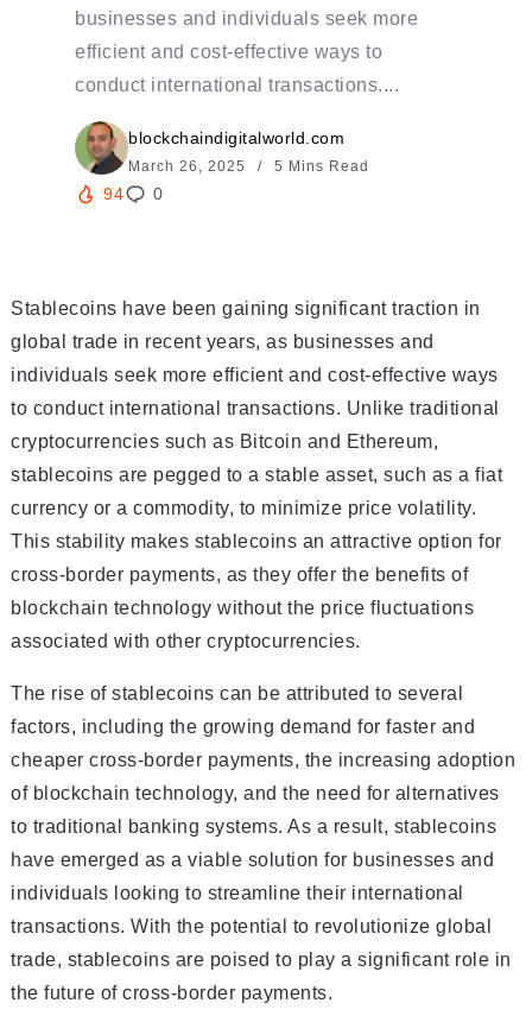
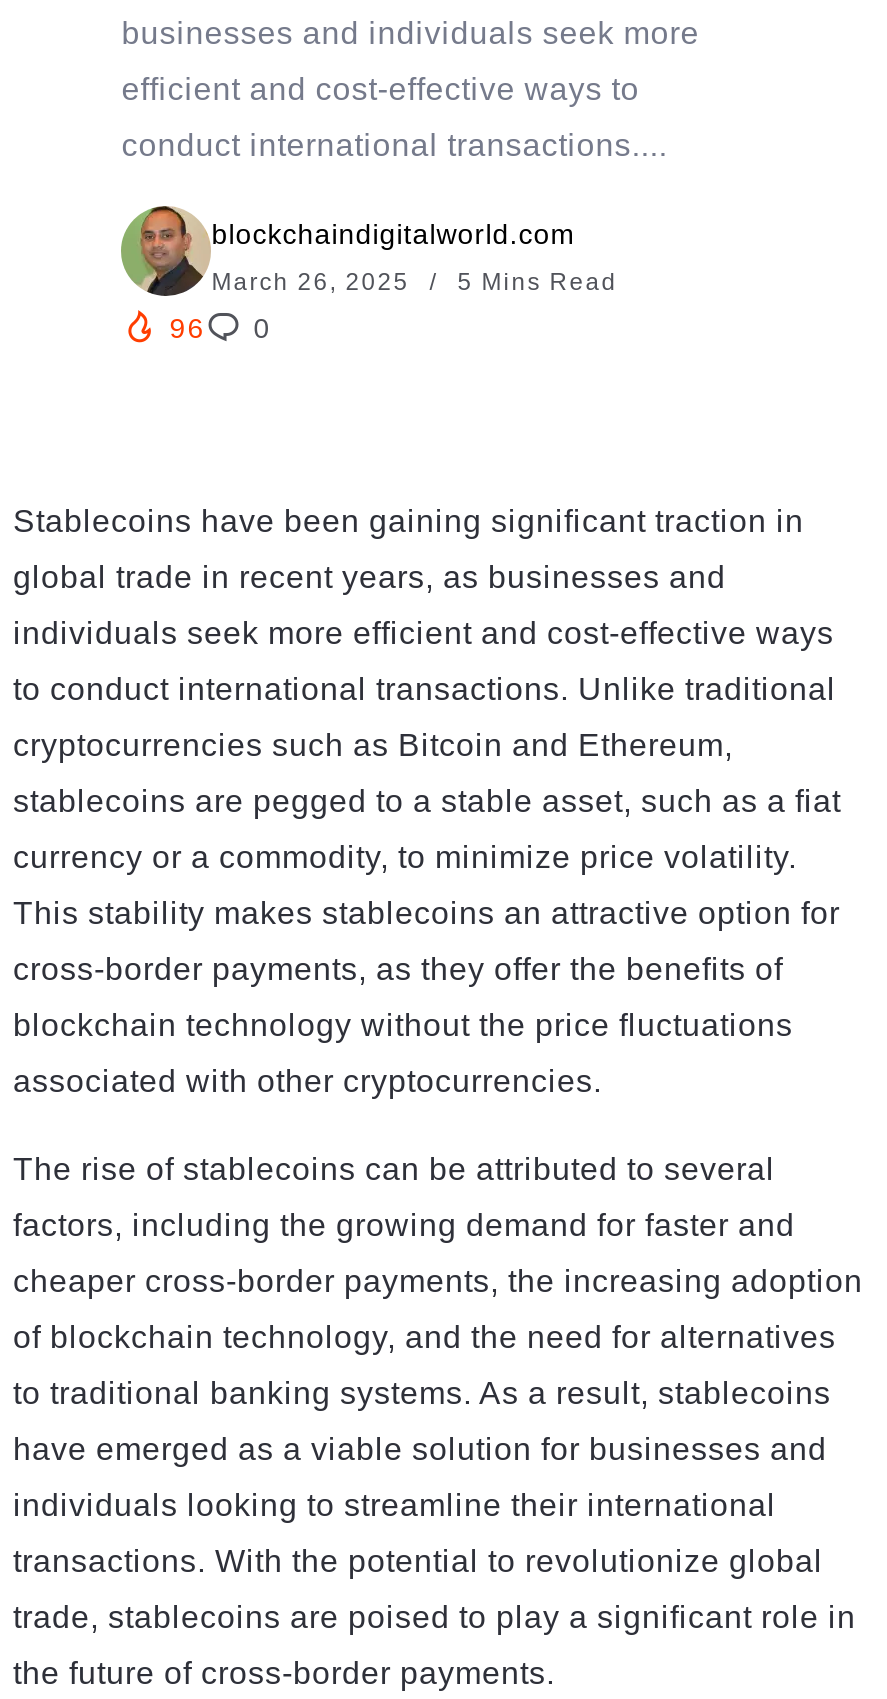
- 94 0
+ 96 0
